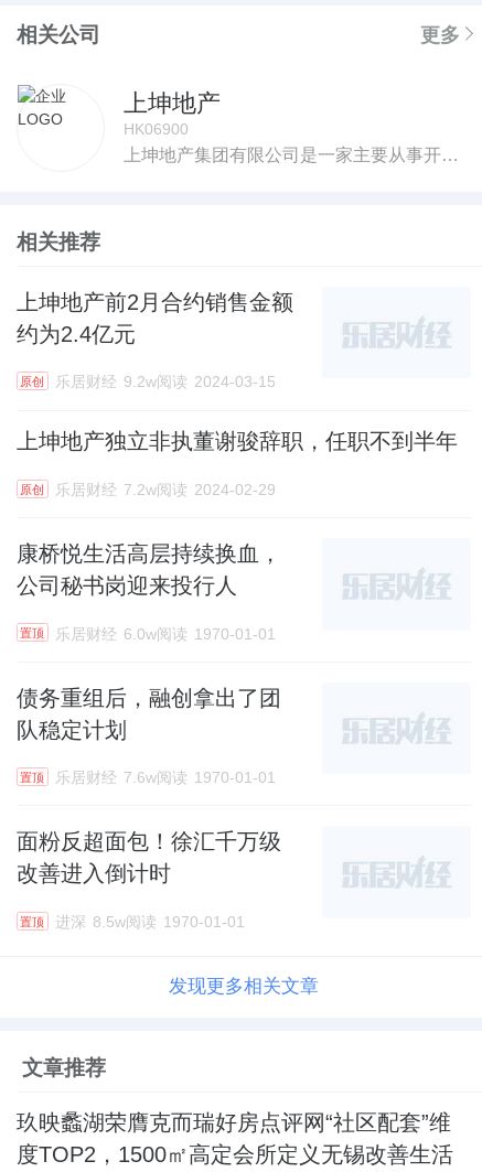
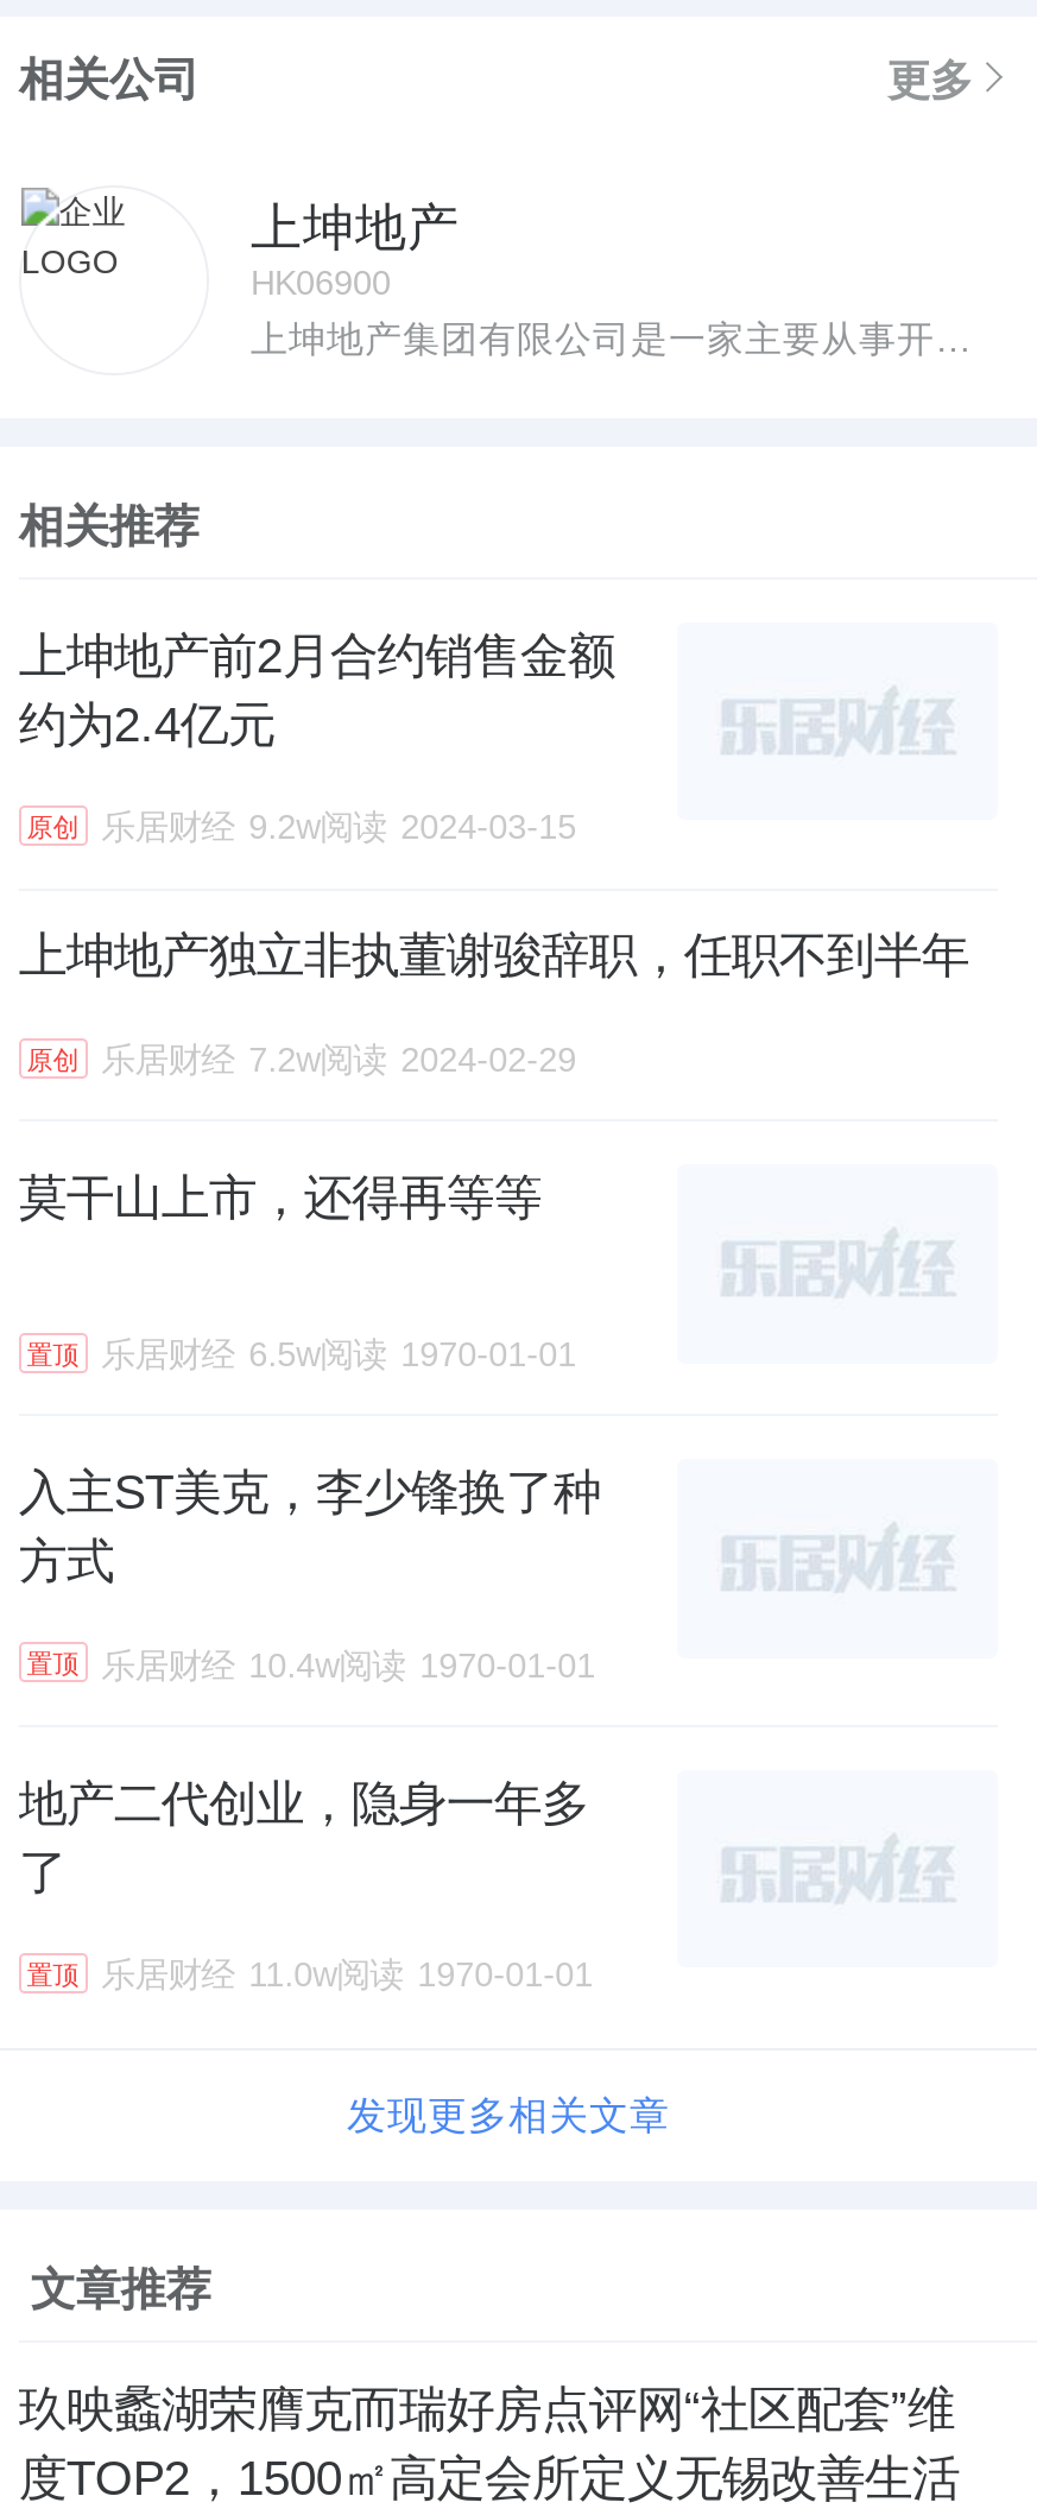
- 康桥悦生活高层持续换血，
- 公司秘书岗迎来投行人
+ 莫干山上市，还得再等等

- 乐居财经 6.0w阅读 1970-01-01
+ 乐居财经 6.5w阅读 1970-01-01

- 债务重组后，融创拿出了团
- 队稳定计划
+ 入主ST美克，李少锋换了种
+ 方式

- 乐居财经 7.6w阅读 1970-01-01
+ 乐居财经 10.4w阅读 1970-01-01

- 面粉反超面包！徐汇千万级
- 改善进入倒计时
+ 地产二代创业，隐身一年多
+ 了

- 进深 8.5w阅读 1970-01-01
+ 乐居财经 11.0w阅读 1970-01-01
